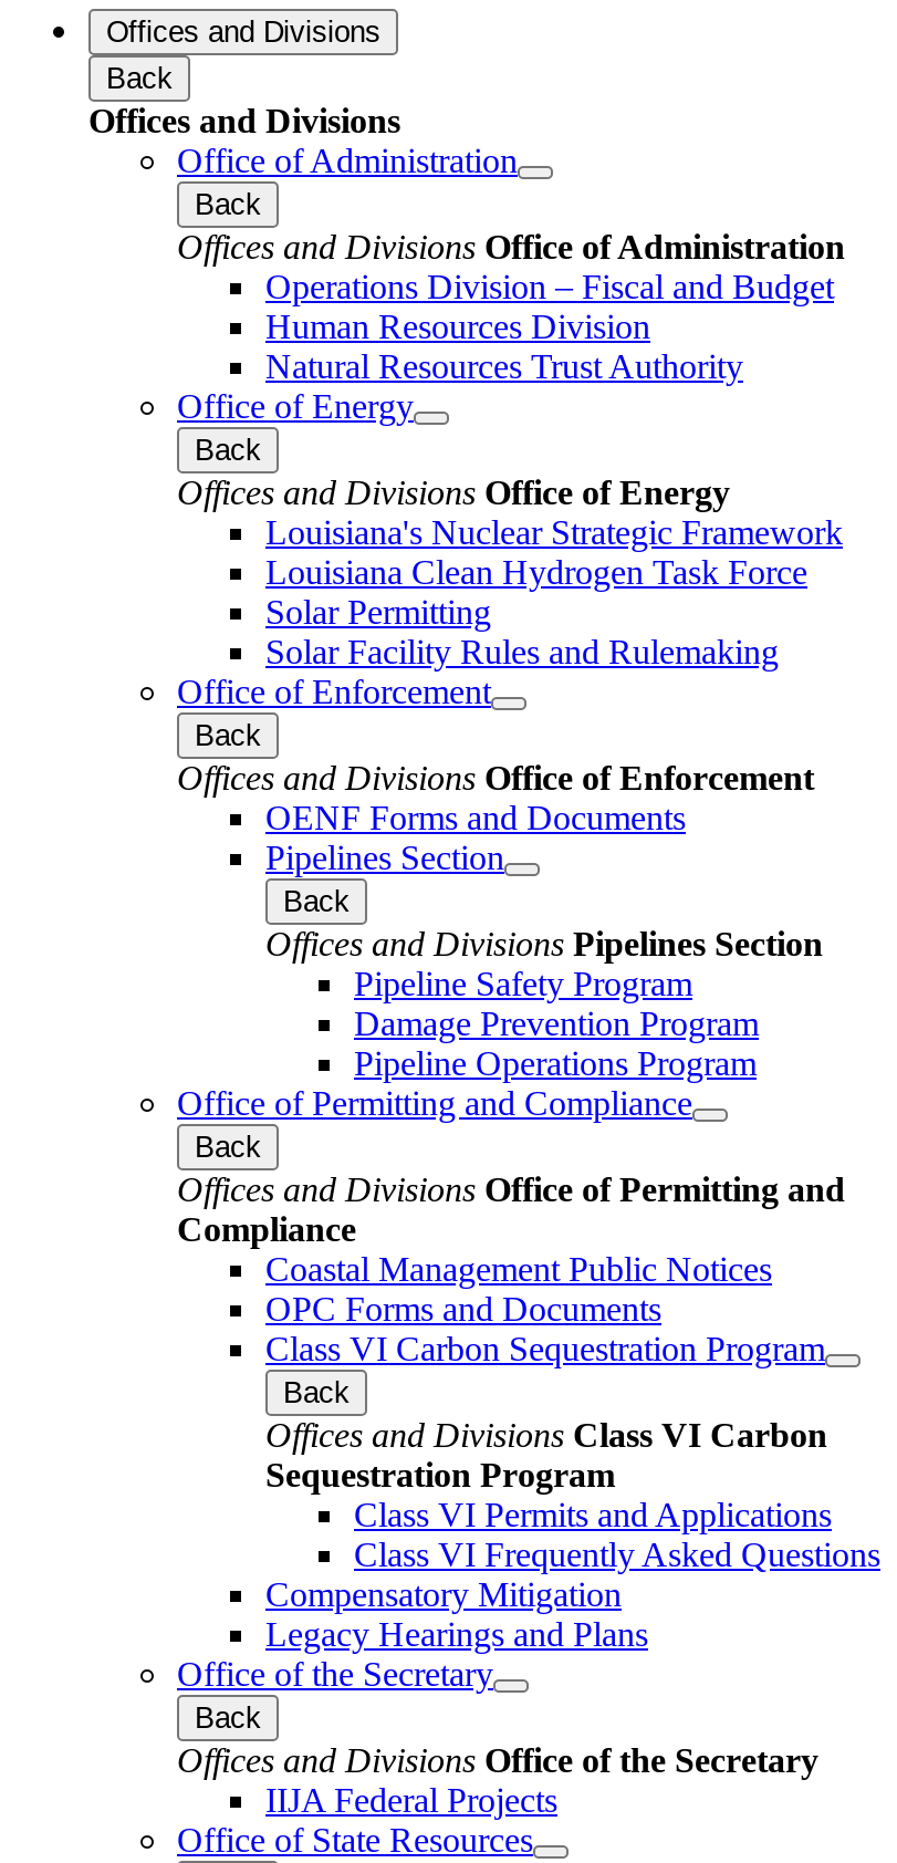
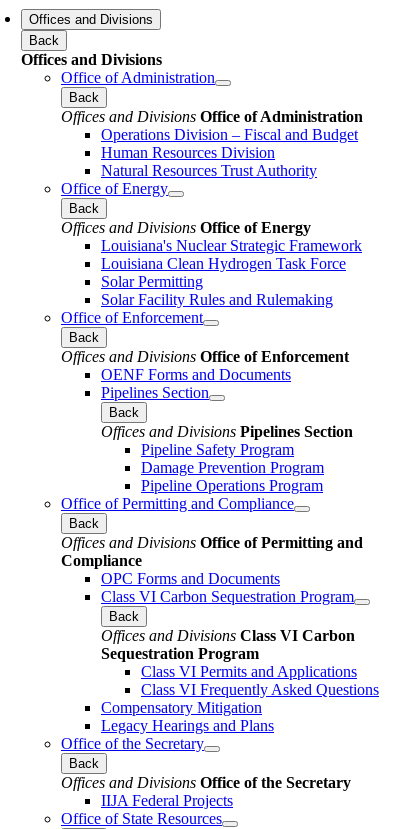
- Coastal Management Public Notices
